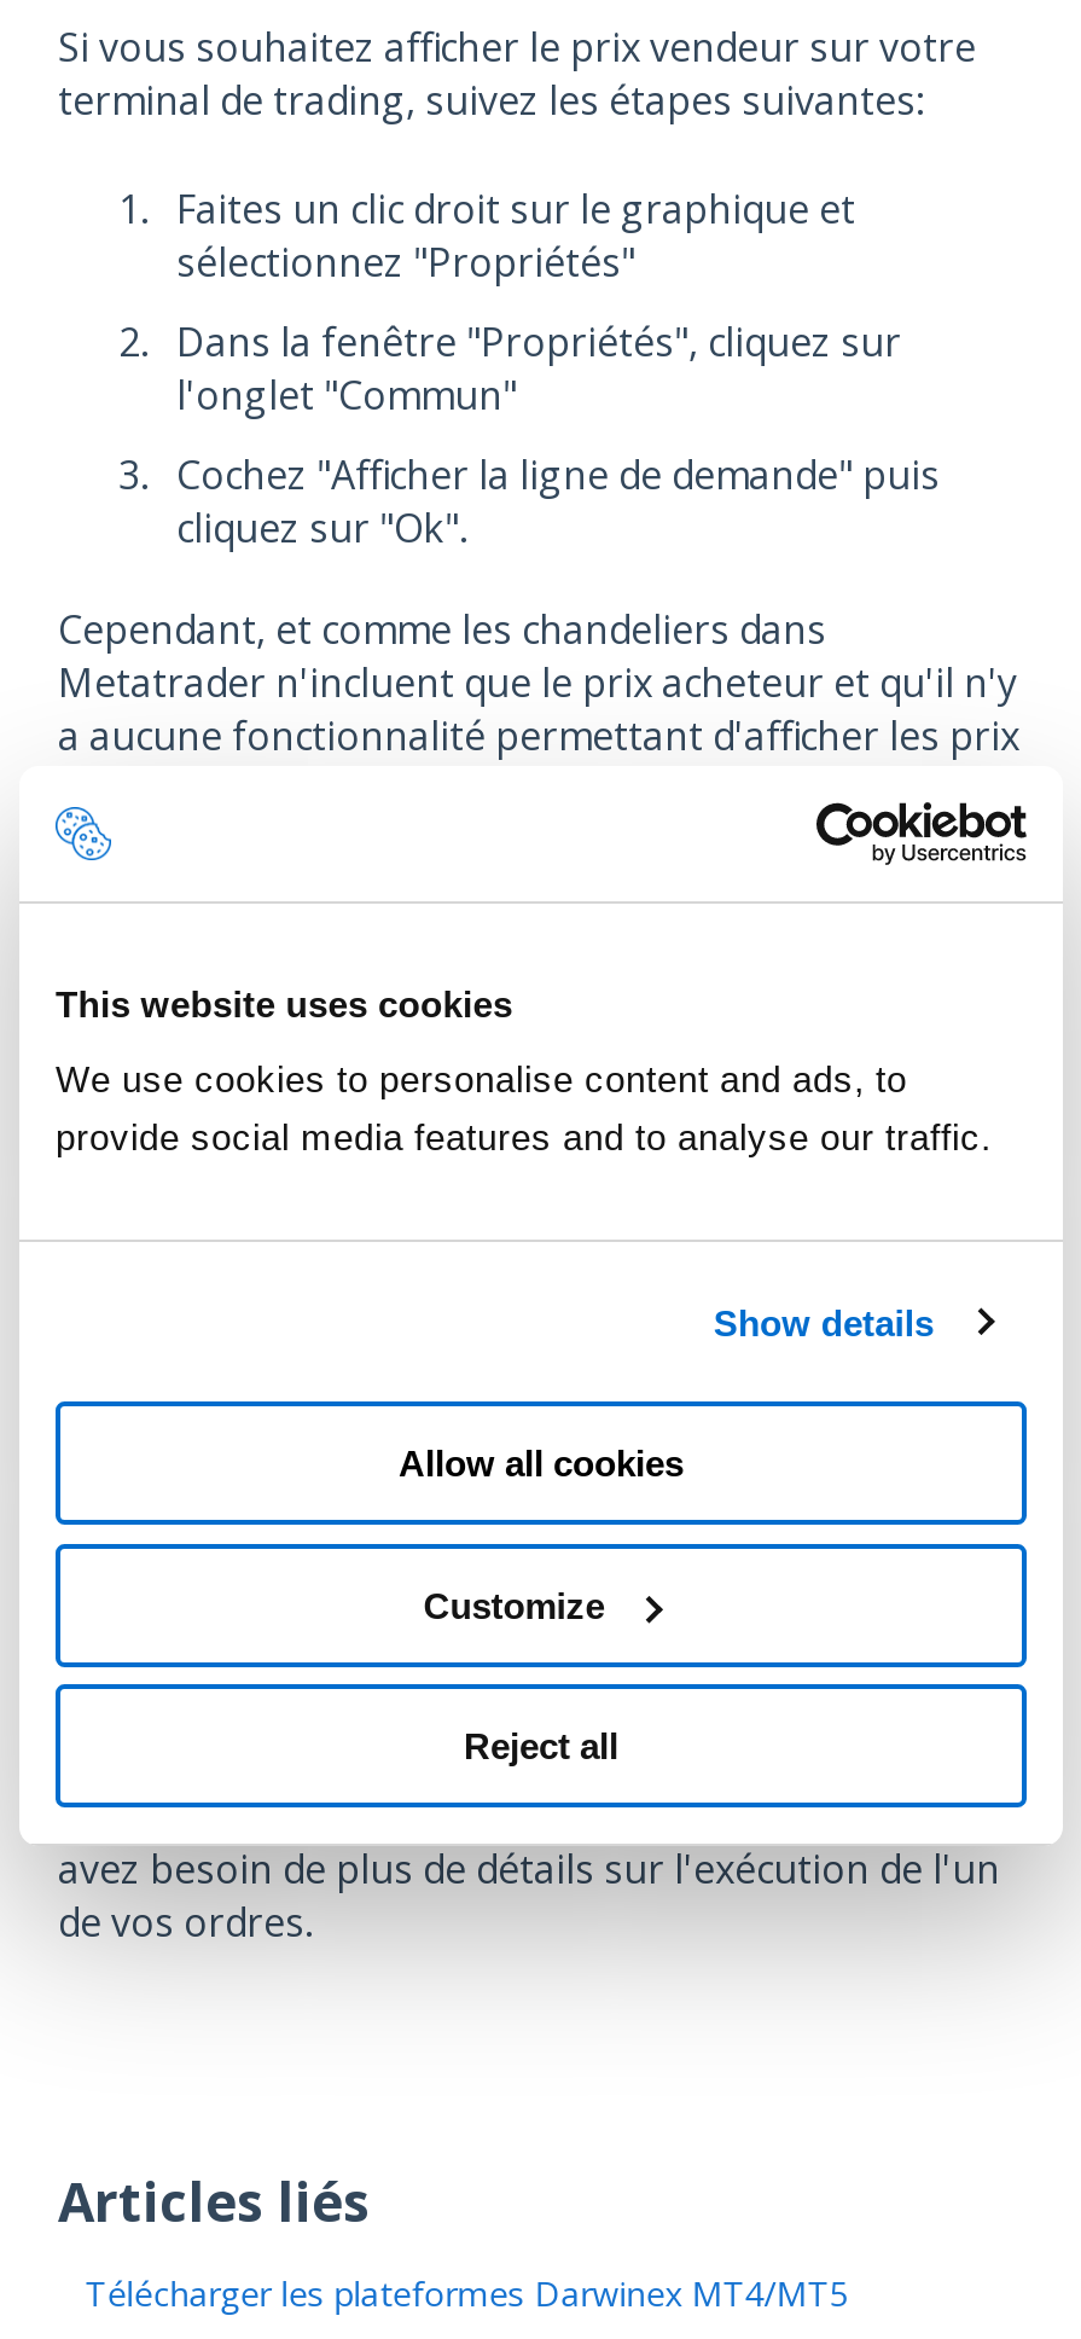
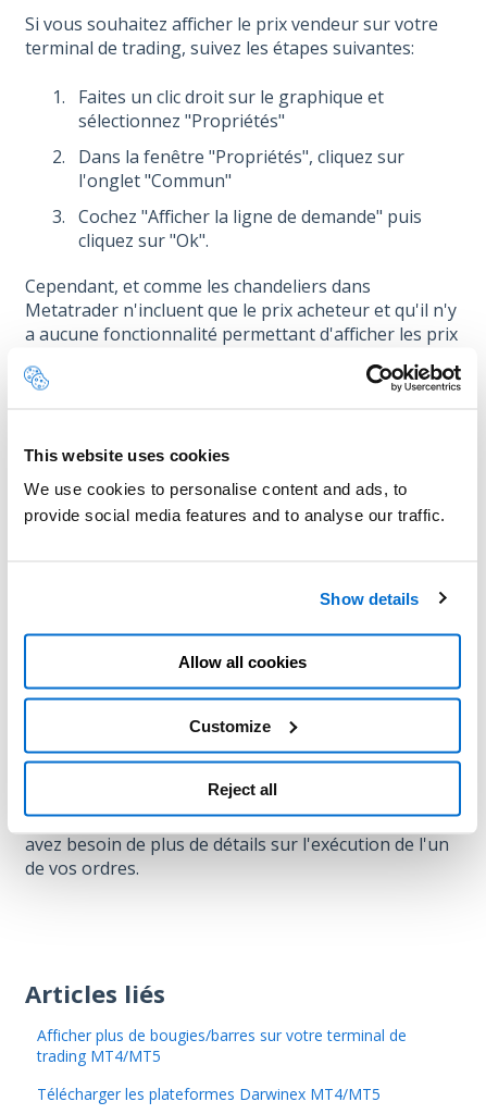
+ Afficher plus de bougies/barres sur votre terminal de
+ trading MT4/MT5
